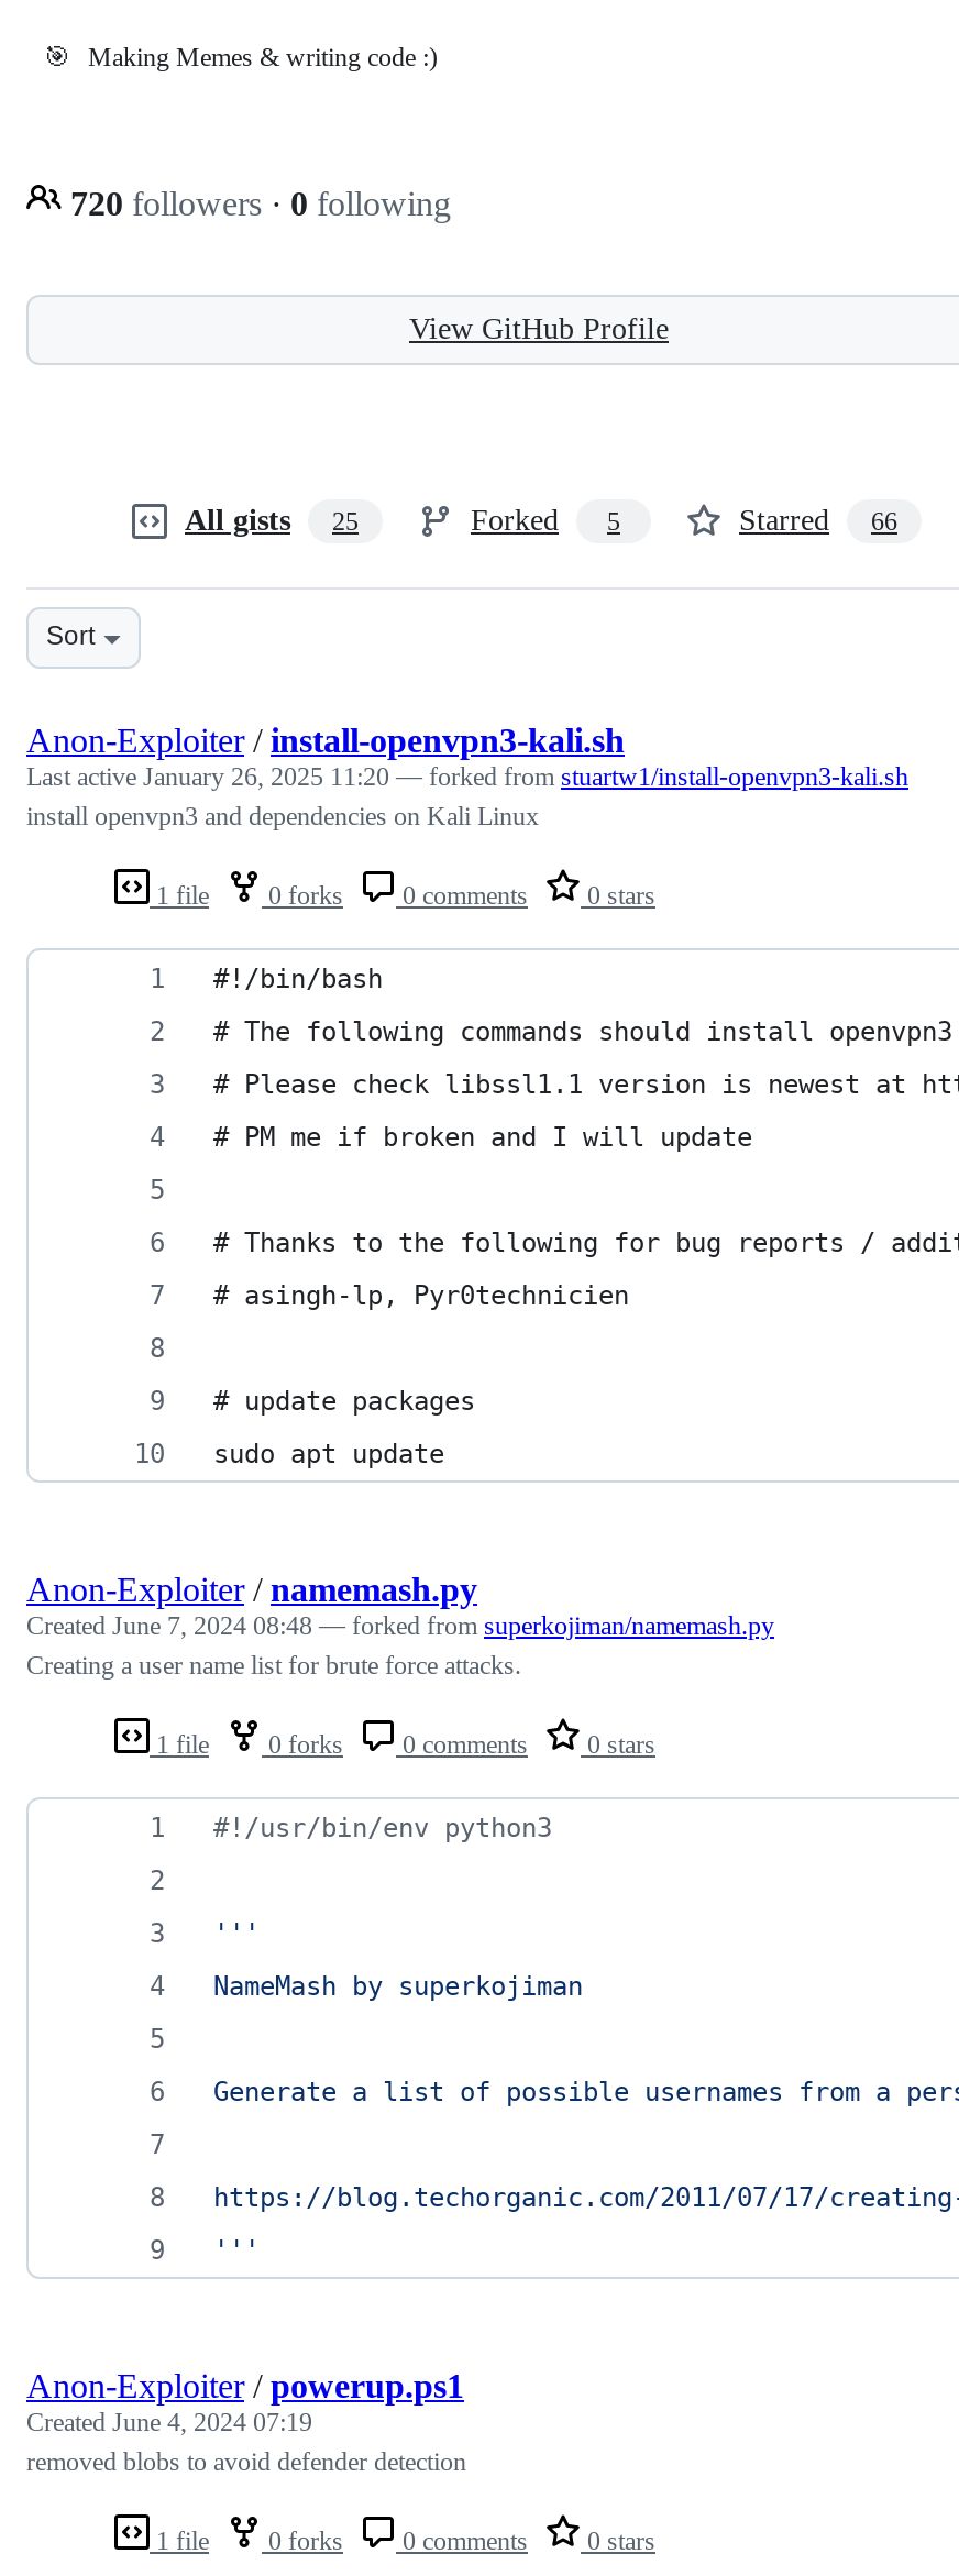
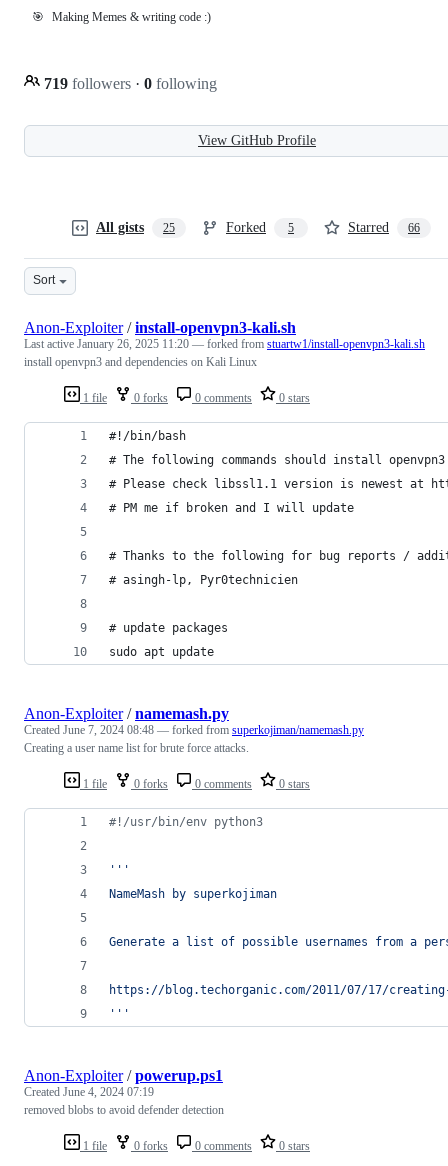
- 720 followers · 0 following
+ 719 followers · 0 following
